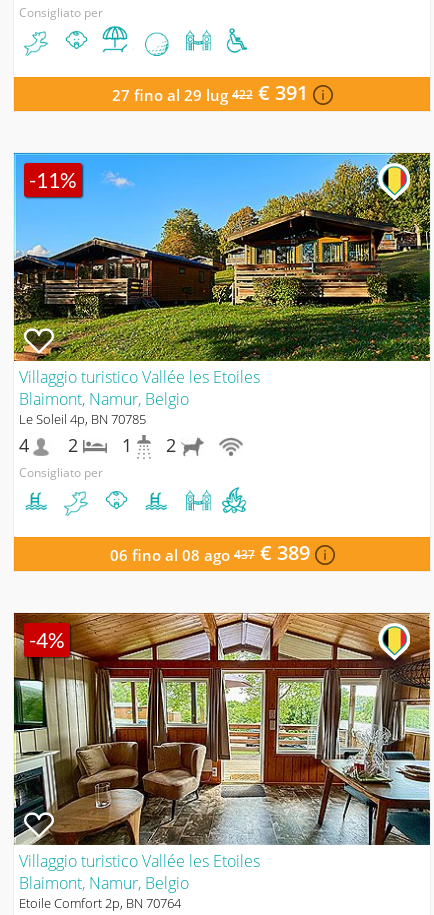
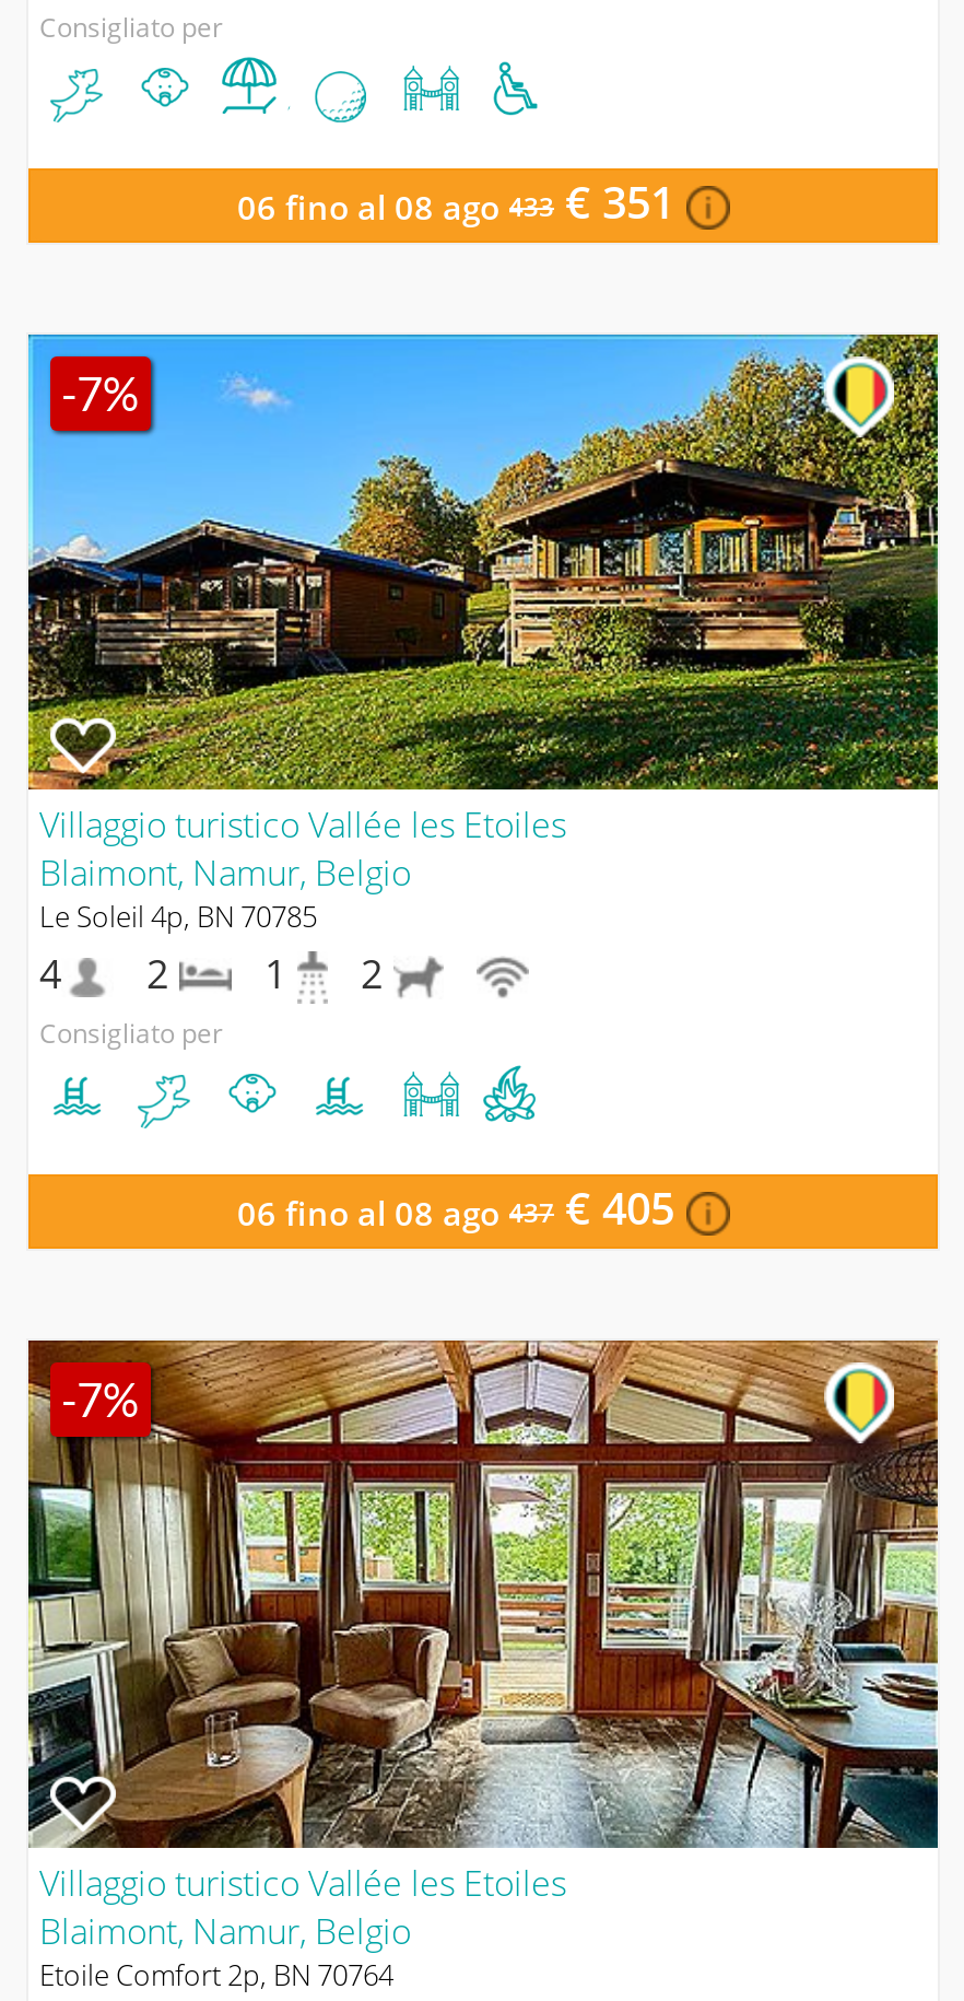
- 27 fino al 29 lug 422 € 391
+ 06 fino al 08 ago 433 € 351

- -11%
+ -7%

- 06 fino al 08 ago 437 € 389
+ 06 fino al 08 ago 437 € 405

- -4%
+ -7%
